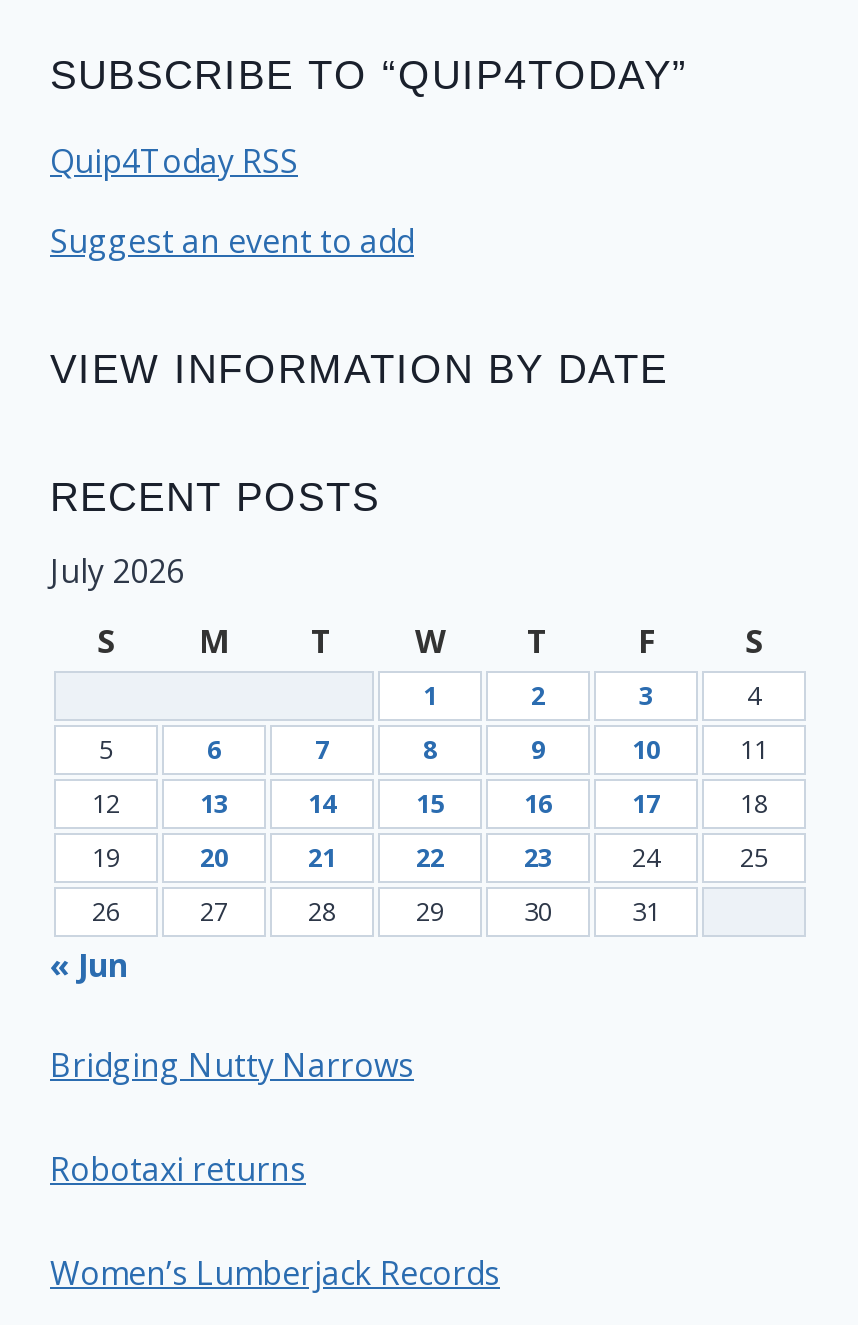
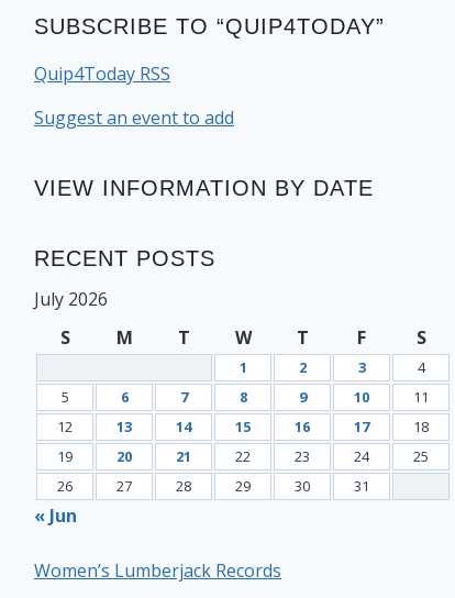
- Bridging Nutty Narrows
- Robotaxi returns
